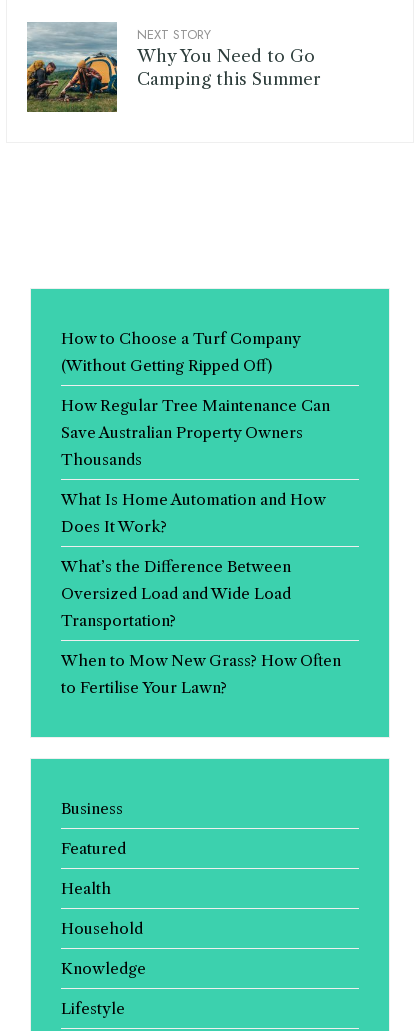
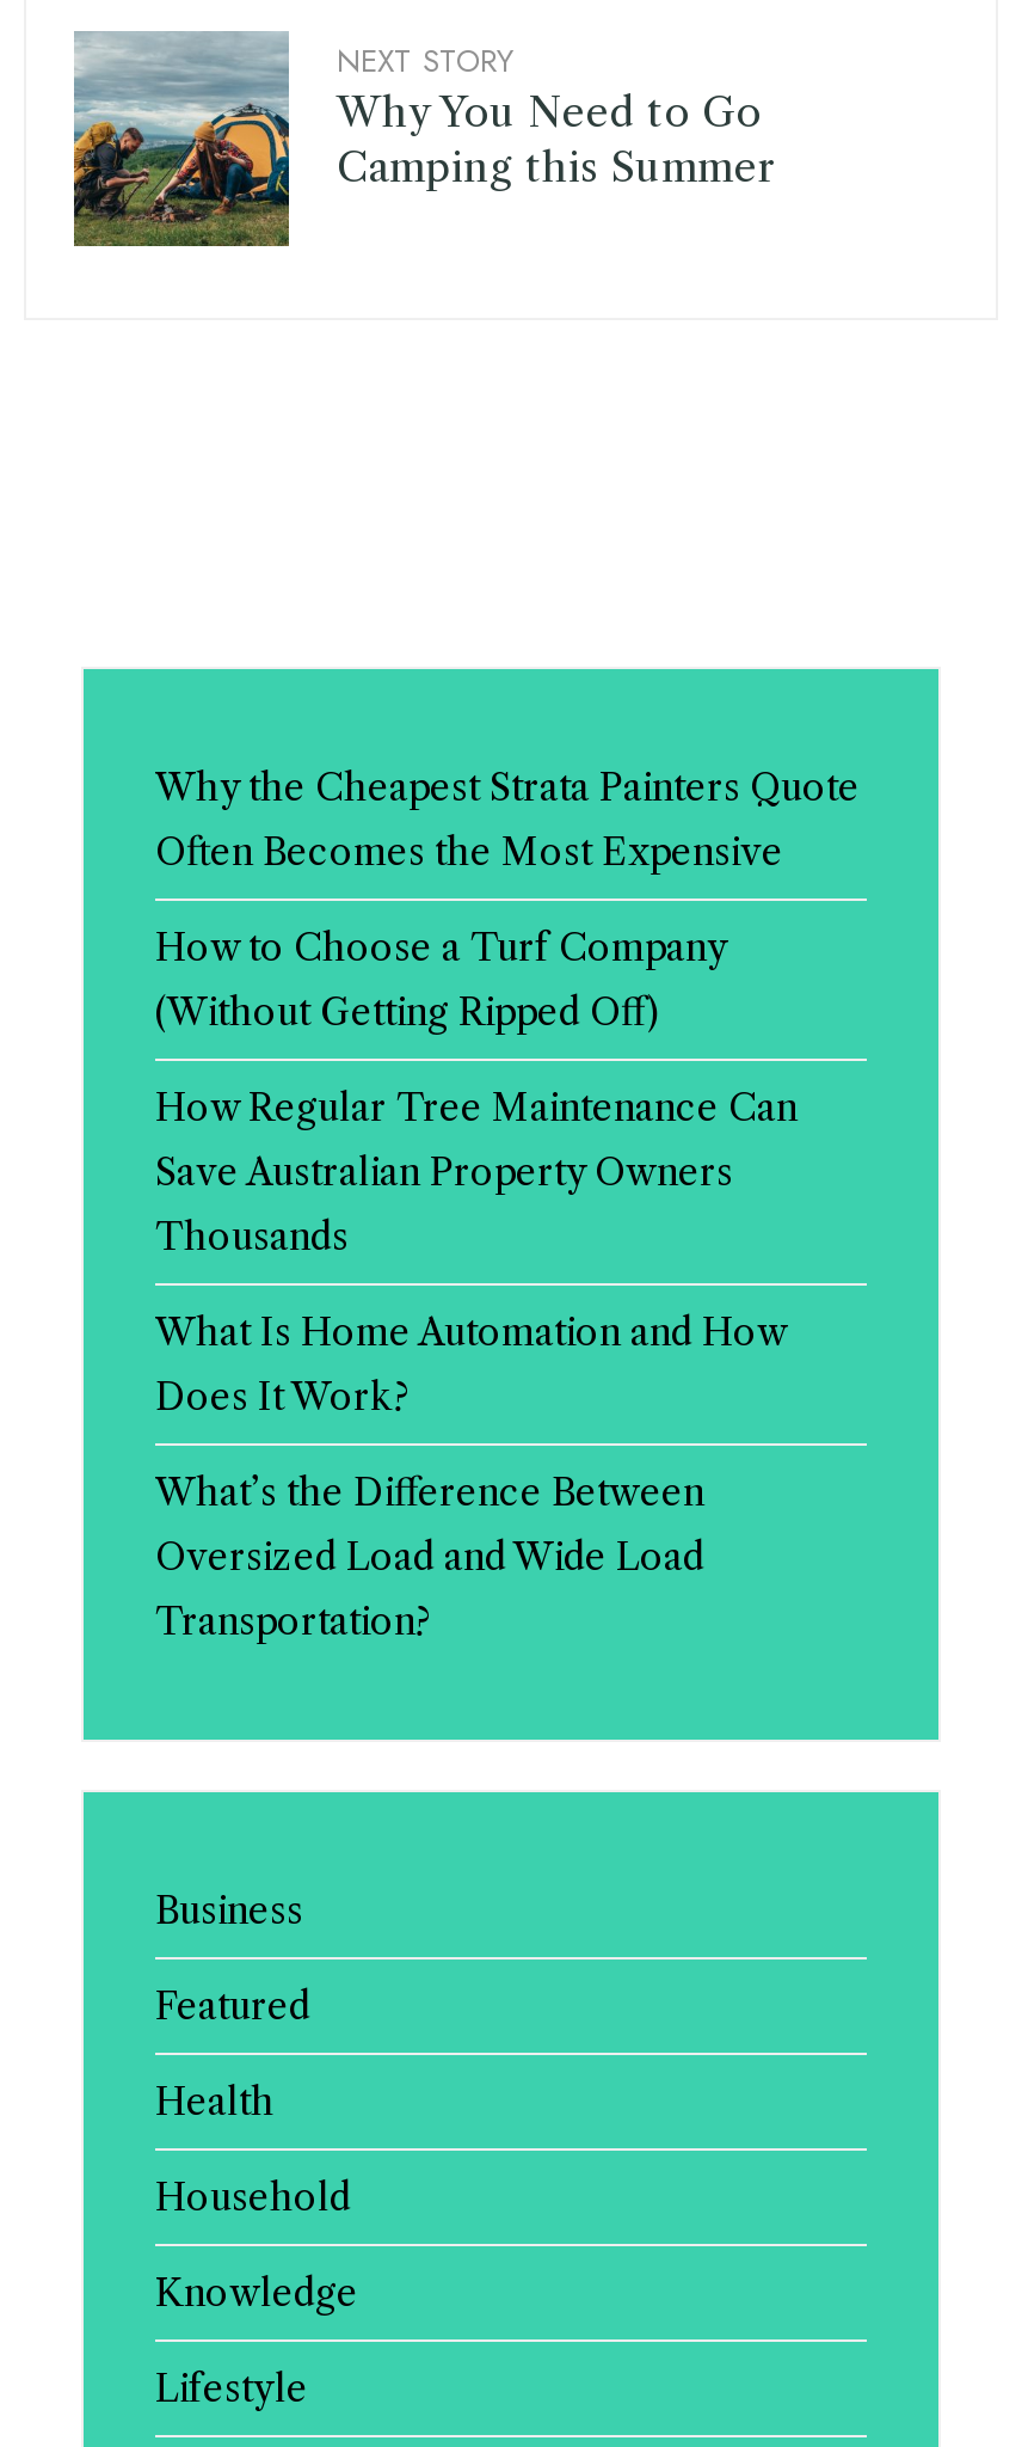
+ Why the Cheapest Strata Painters Quote
+ Often Becomes the Most Expensive

moved down: How to Choose a Turf Company | (Without Getting Ripped Off) | How Regular Tree Maintenance Can | ... | Oversized Load and Wide Load | Transportation?

- When to Mow New Grass? How Often
- to Fertilise Your Lawn?
